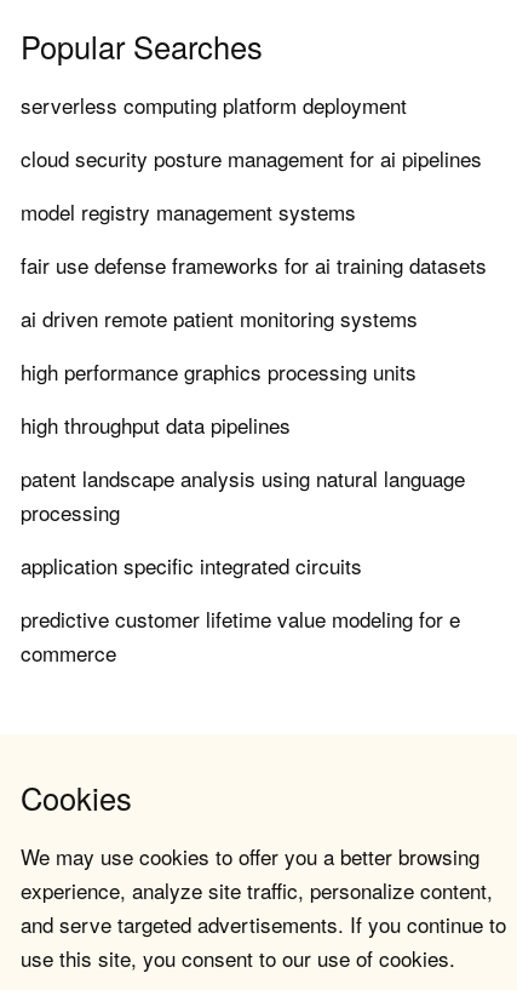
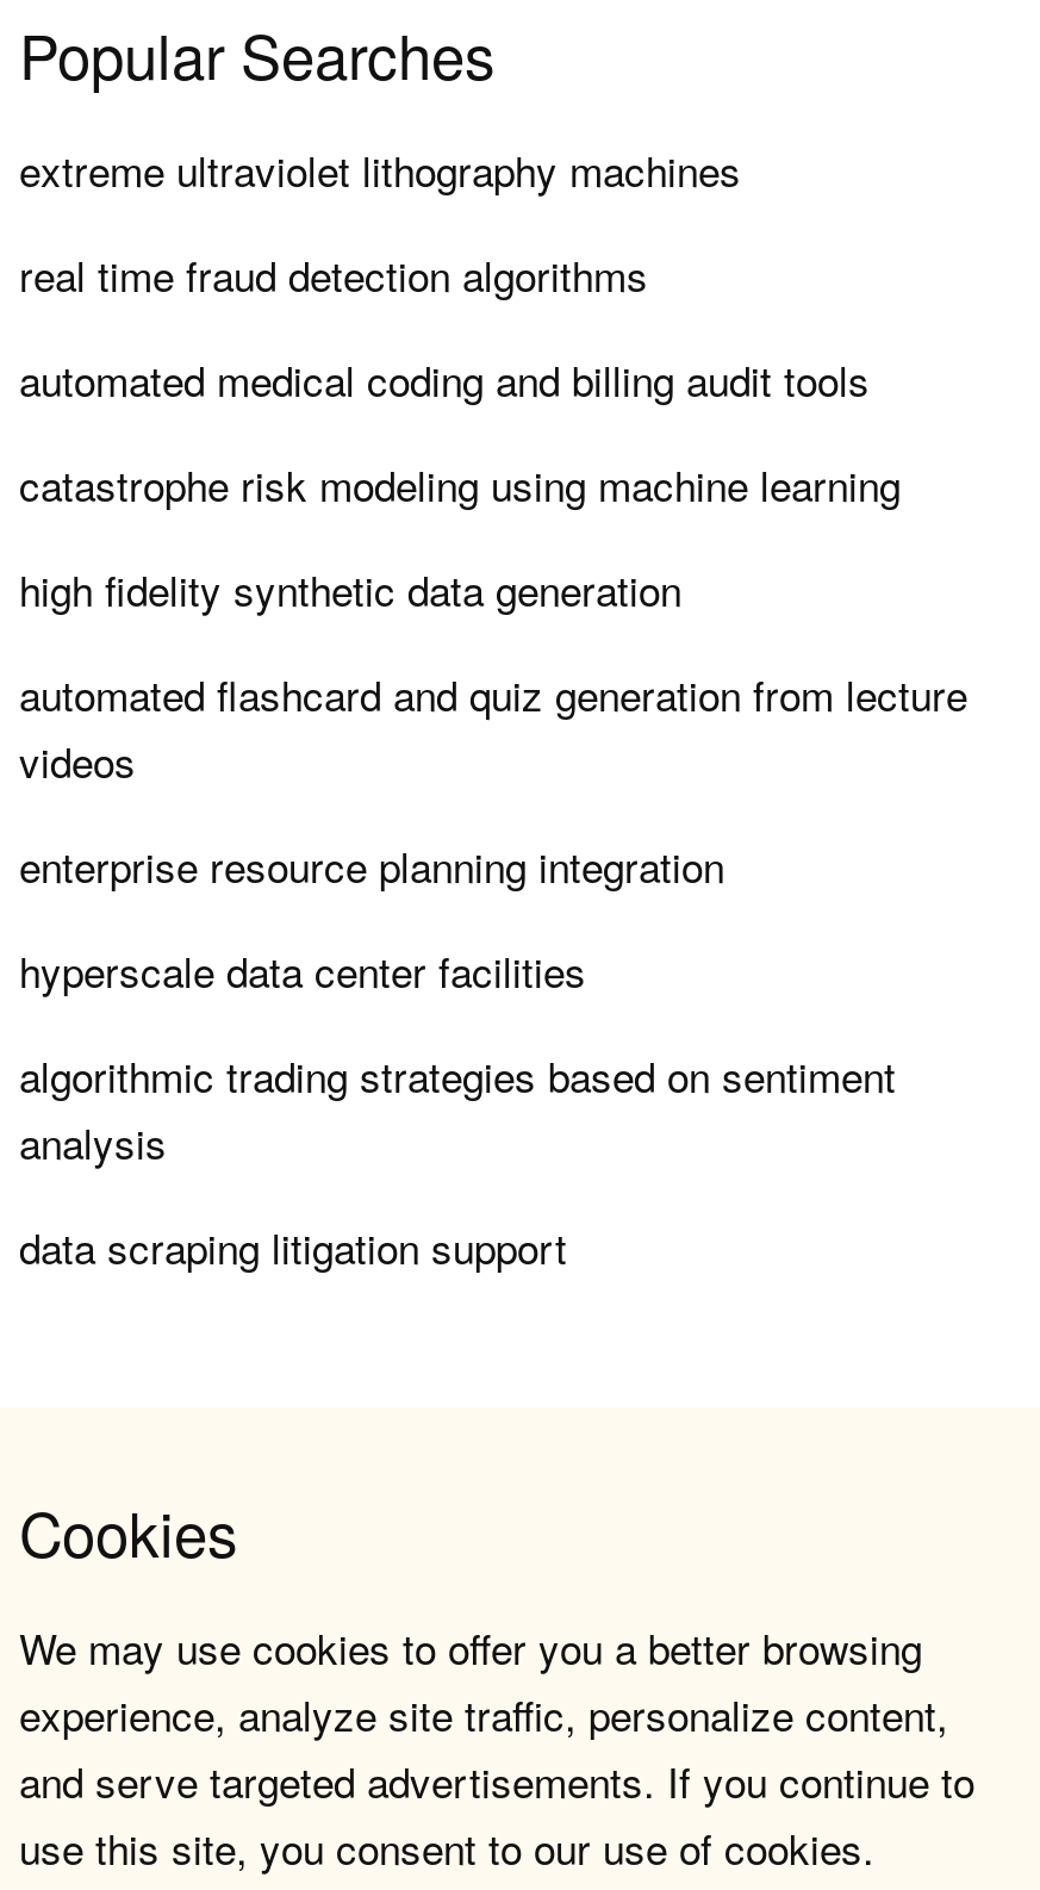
- serverless computing platform deployment
+ extreme ultraviolet lithography machines

- cloud security posture management for ai pipelines
+ real time fraud detection algorithms

- model registry management systems
+ automated medical coding and billing audit tools

- fair use defense frameworks for ai training datasets
+ catastrophe risk modeling using machine learning

- ai driven remote patient monitoring systems
+ high fidelity synthetic data generation

- high performance graphics processing units
+ automated flashcard and quiz generation from lecture
+ videos

- high throughput data pipelines
+ enterprise resource planning integration

- patent landscape analysis using natural language
- processing
+ hyperscale data center facilities

- application specific integrated circuits
+ algorithmic trading strategies based on sentiment
+ analysis

- predictive customer lifetime value modeling for e
- commerce
+ data scraping litigation support
